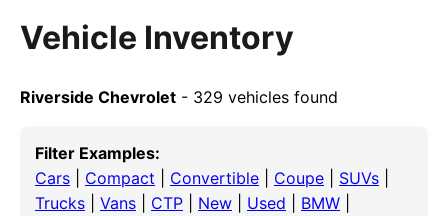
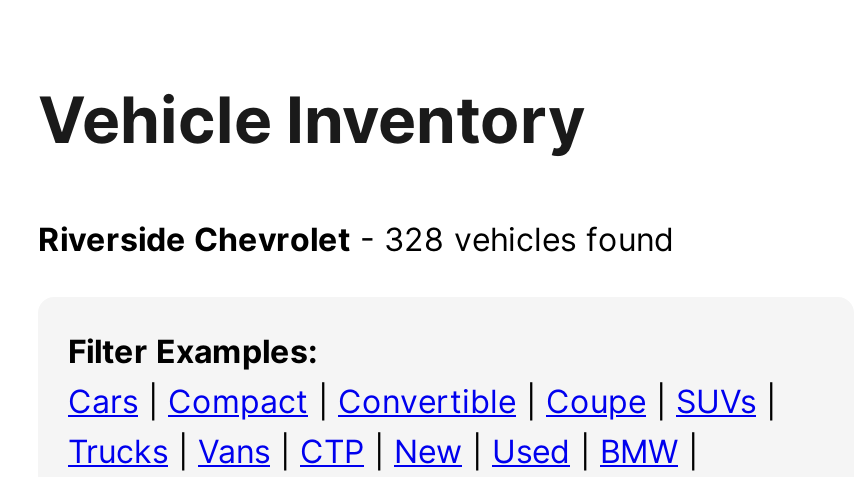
- Riverside Chevrolet - 329 vehicles found
+ Riverside Chevrolet - 328 vehicles found
